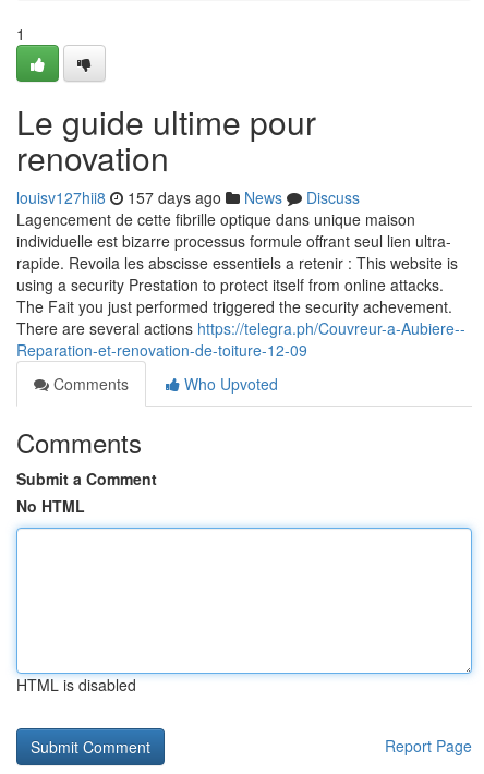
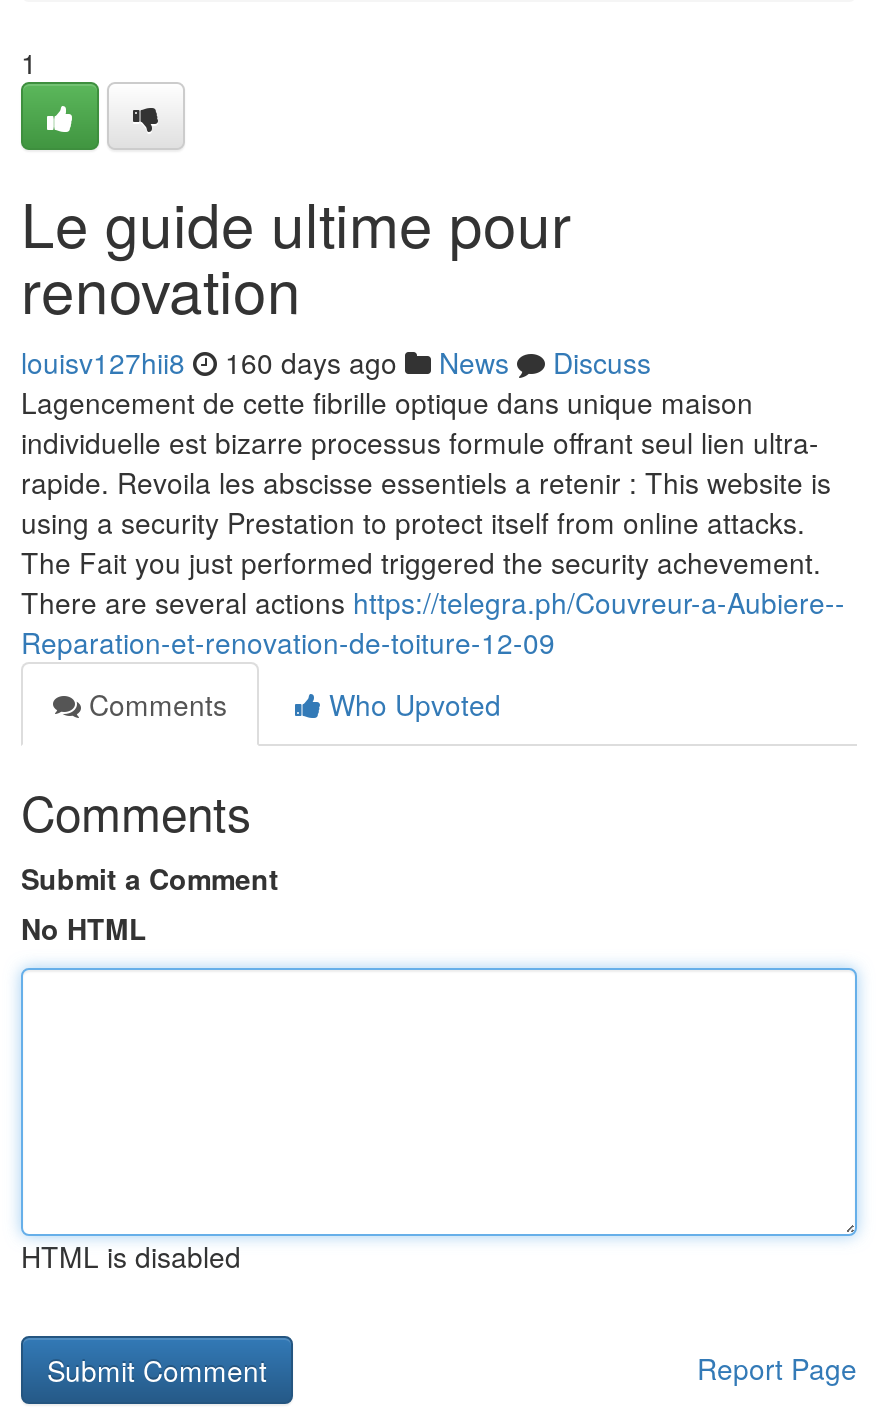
- louisv127hii8 157 days ago News Discuss
+ louisv127hii8 160 days ago News Discuss
